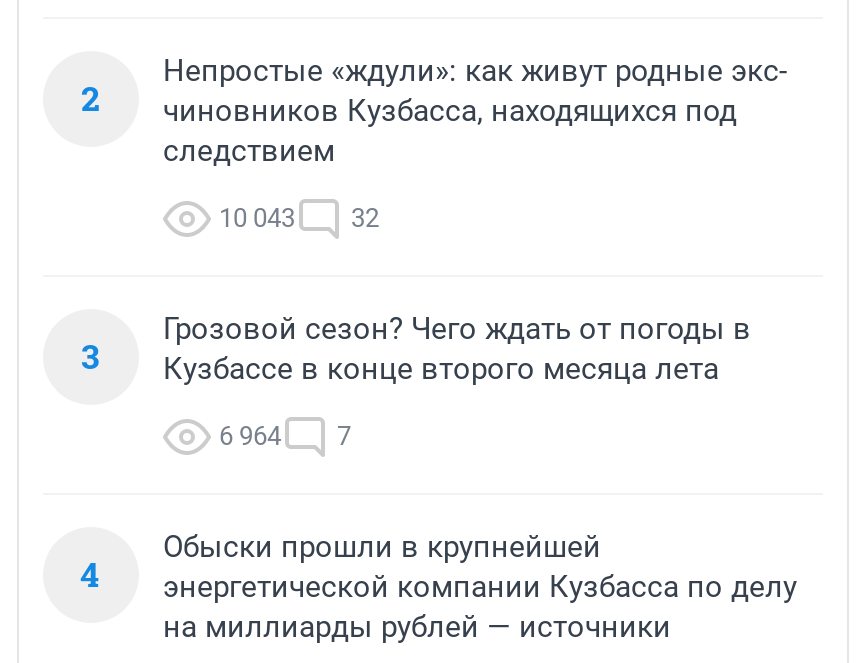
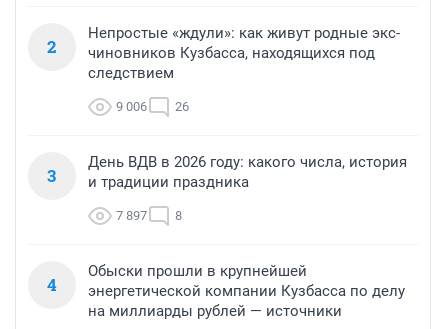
- 10 043
+ 9 006

- 32
+ 26

- Грозовой сезон? Чего ждать от погоды в
- Кузбассе в конце второго месяца лета
+ День ВДВ в 2026 году: какого числа, история
+ и традиции праздника

- 6 964
- 7
+ 7 897
+ 8
